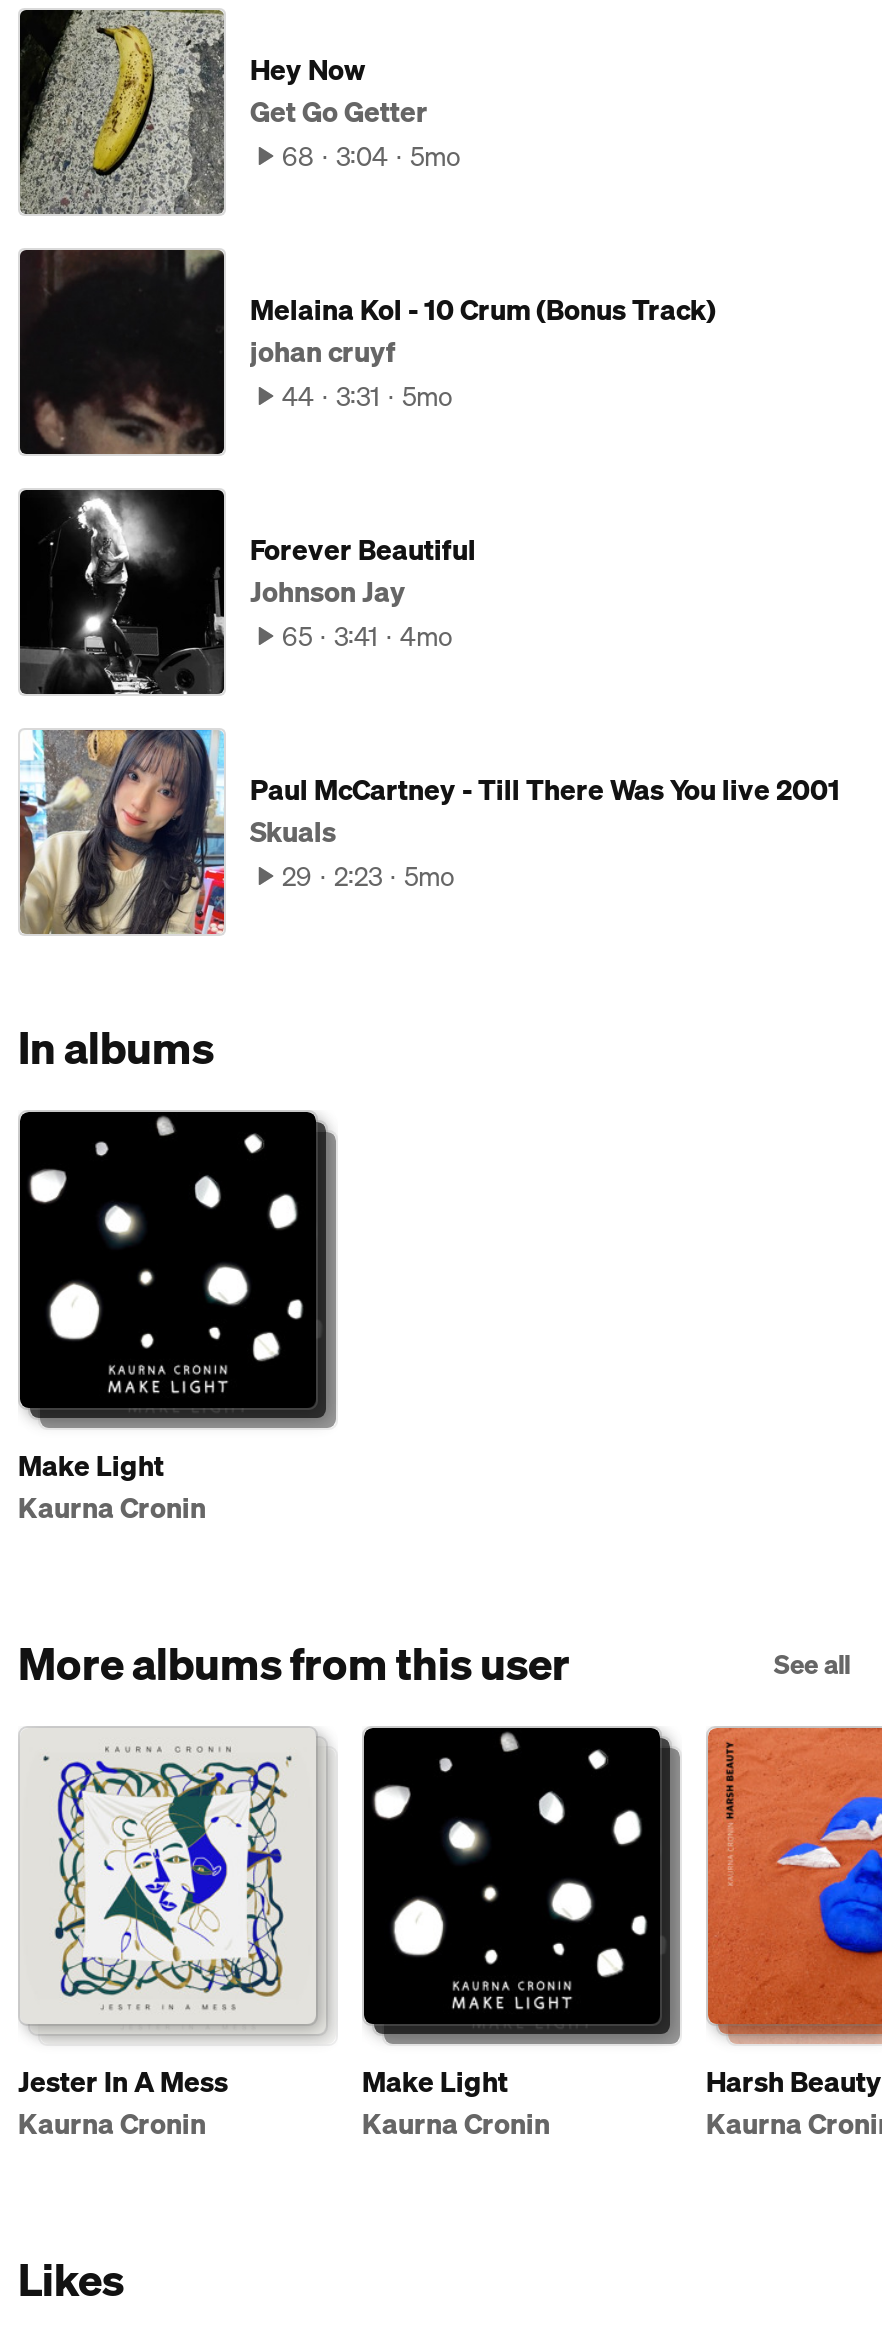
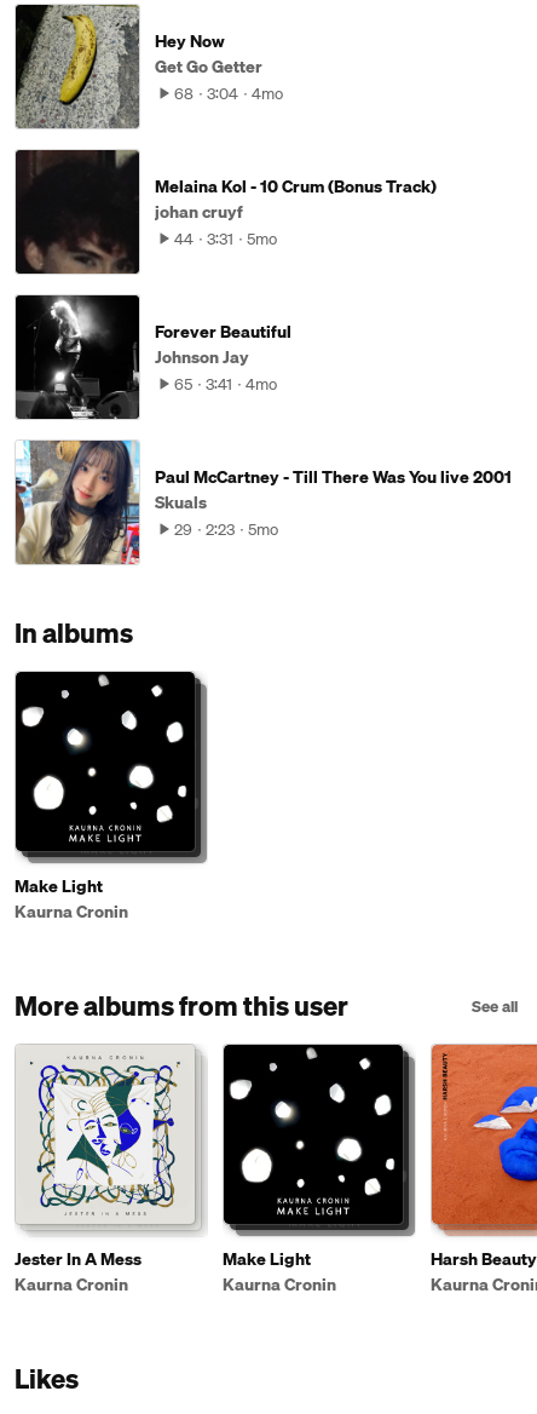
- 68 3:04 5mo
+ 68 3:04 4mo
